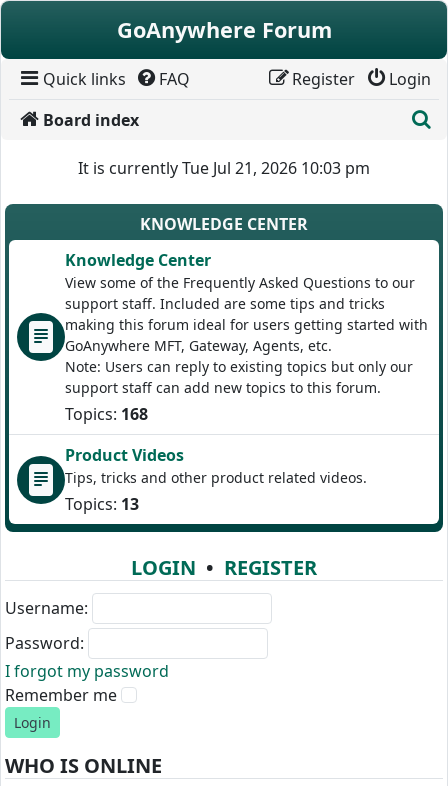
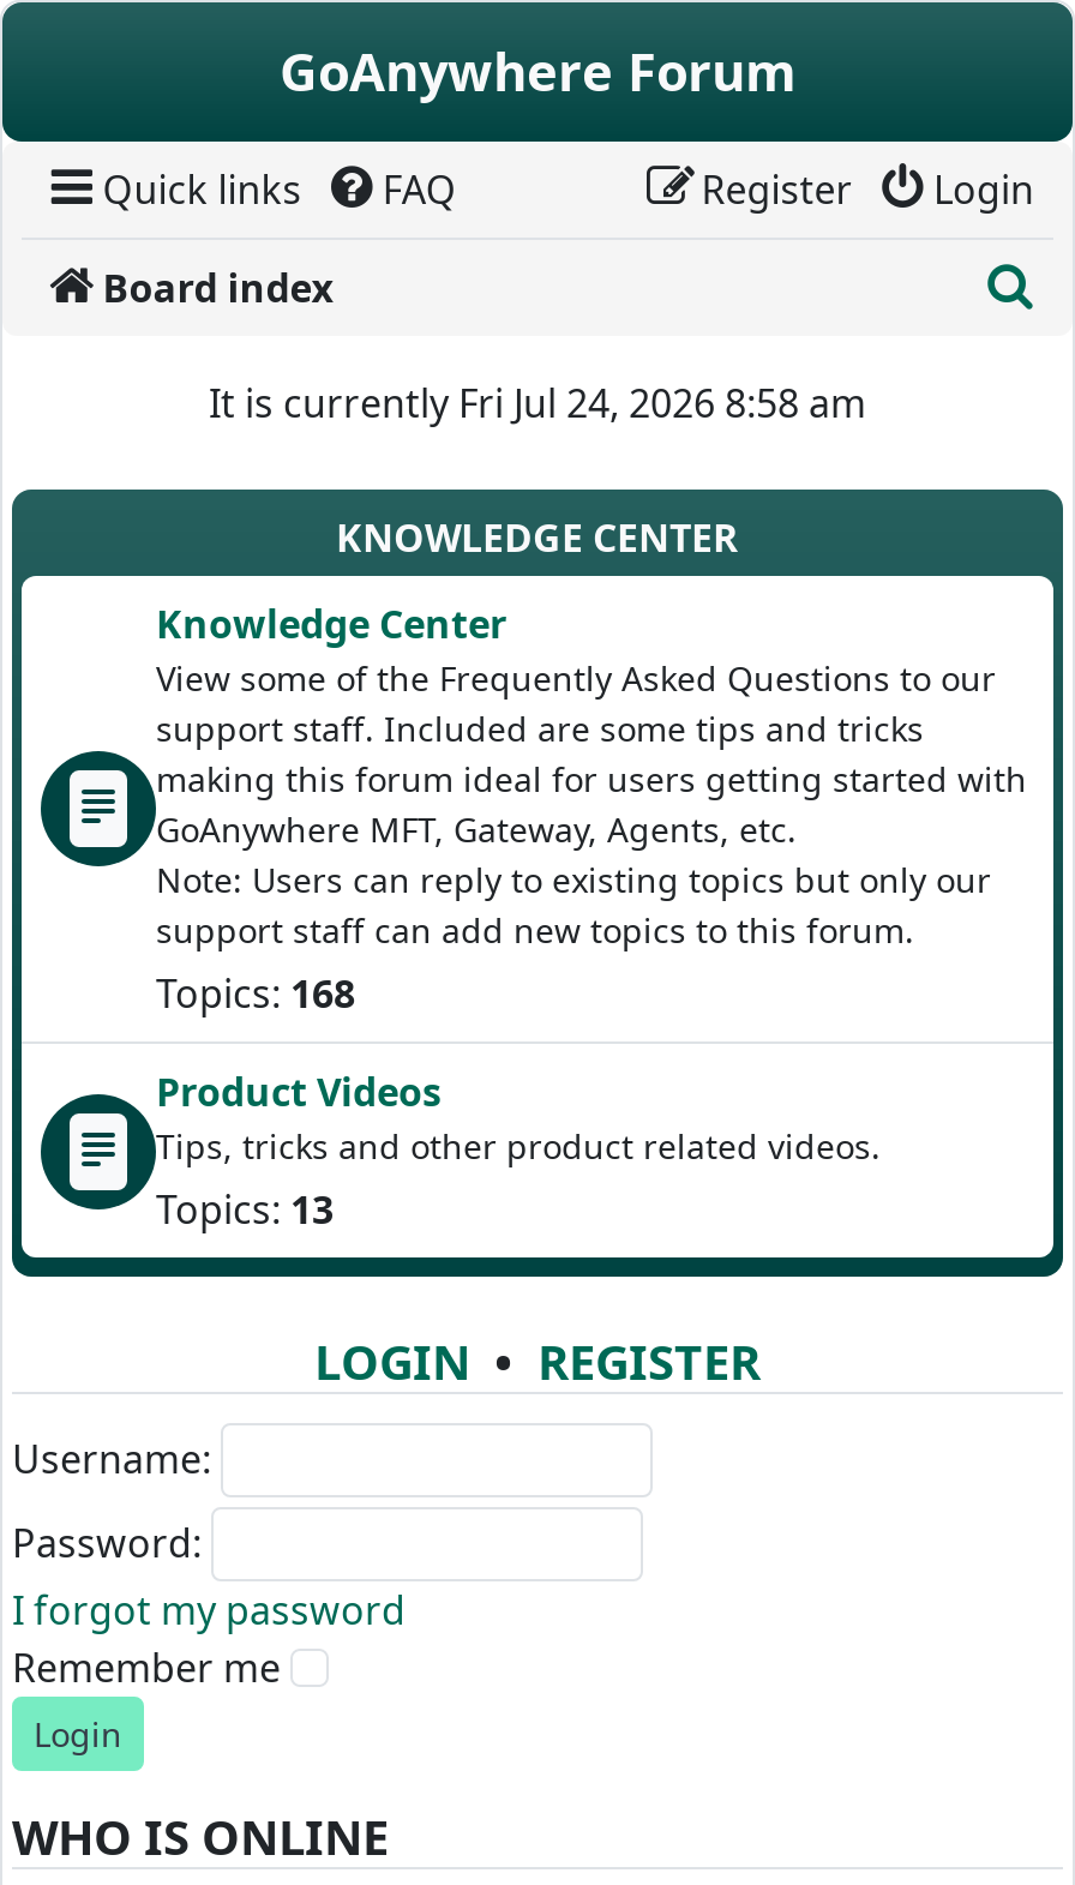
- It is currently Tue Jul 21, 2026 10:03 pm
+ It is currently Fri Jul 24, 2026 8:58 am
